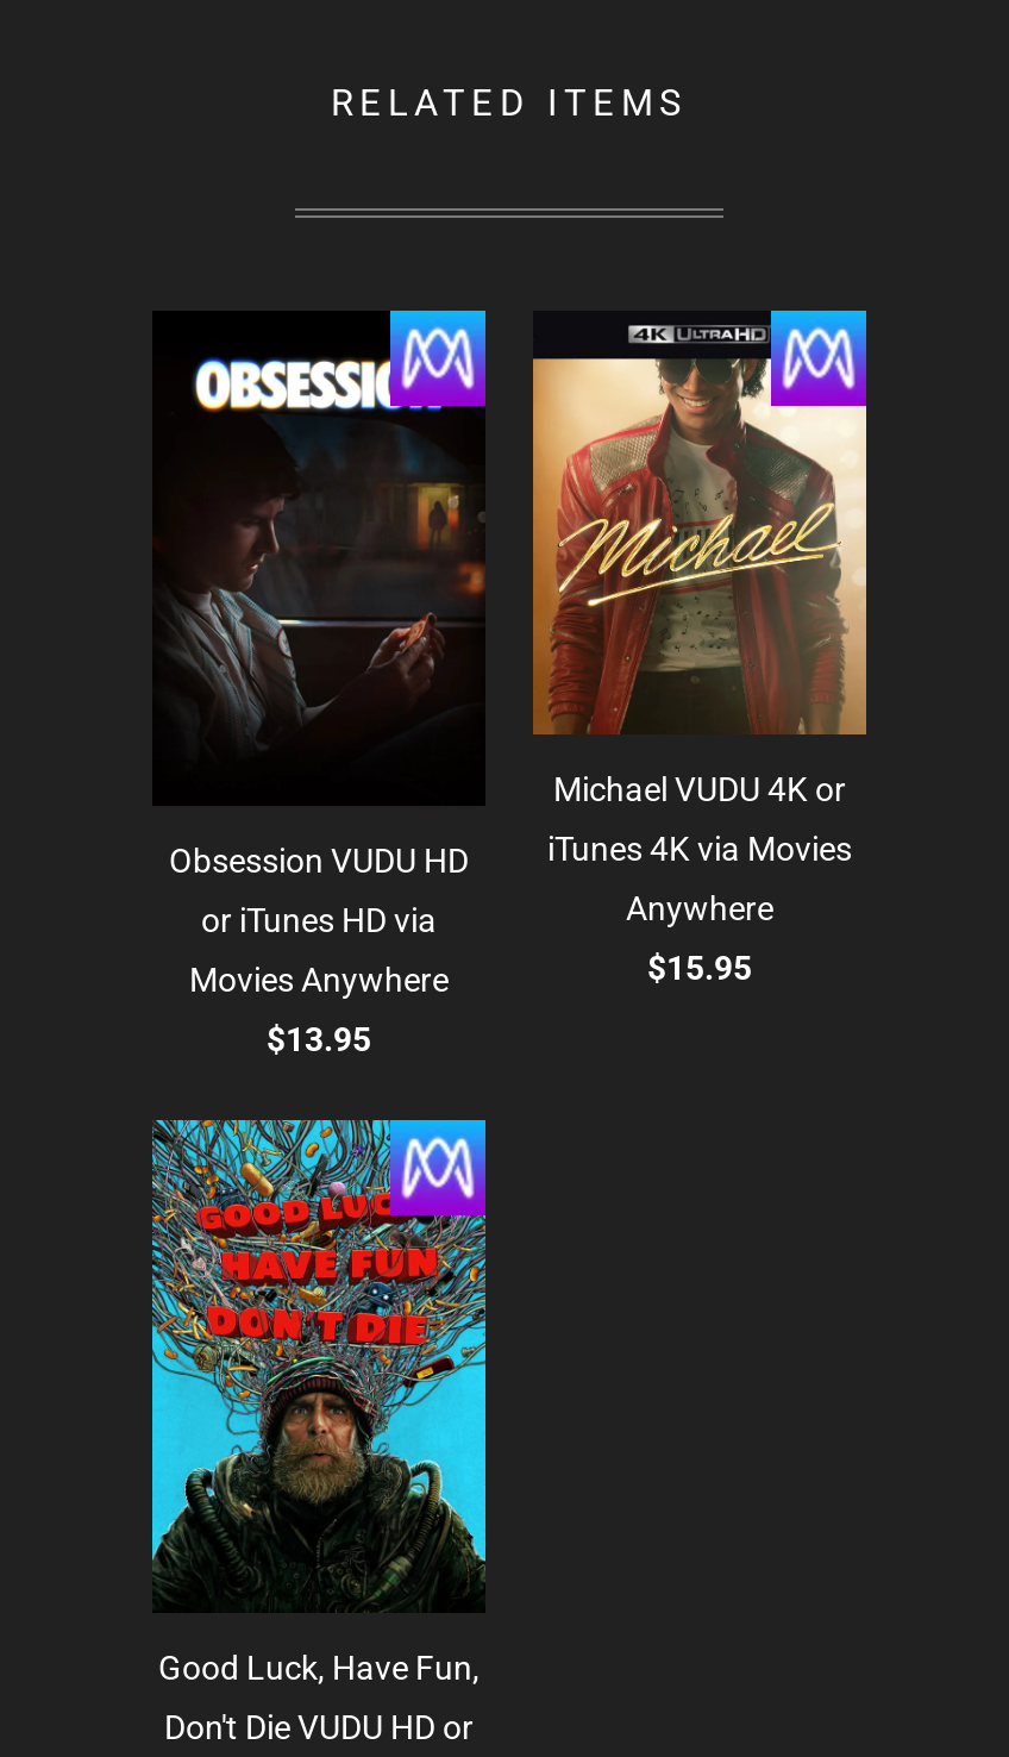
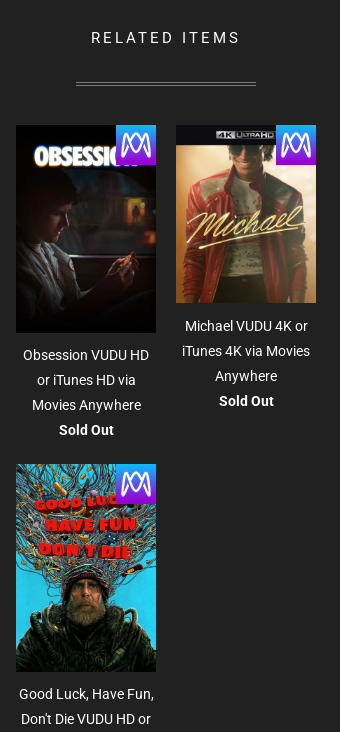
- $15.95
+ Sold Out

- $13.95
+ Sold Out
